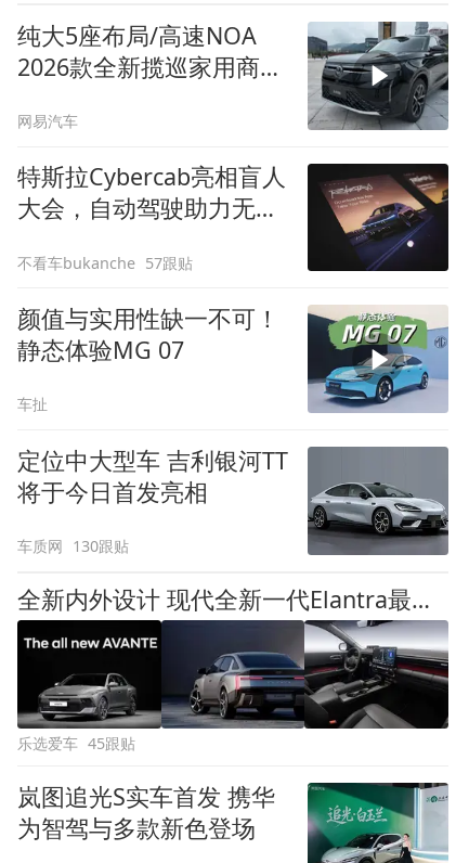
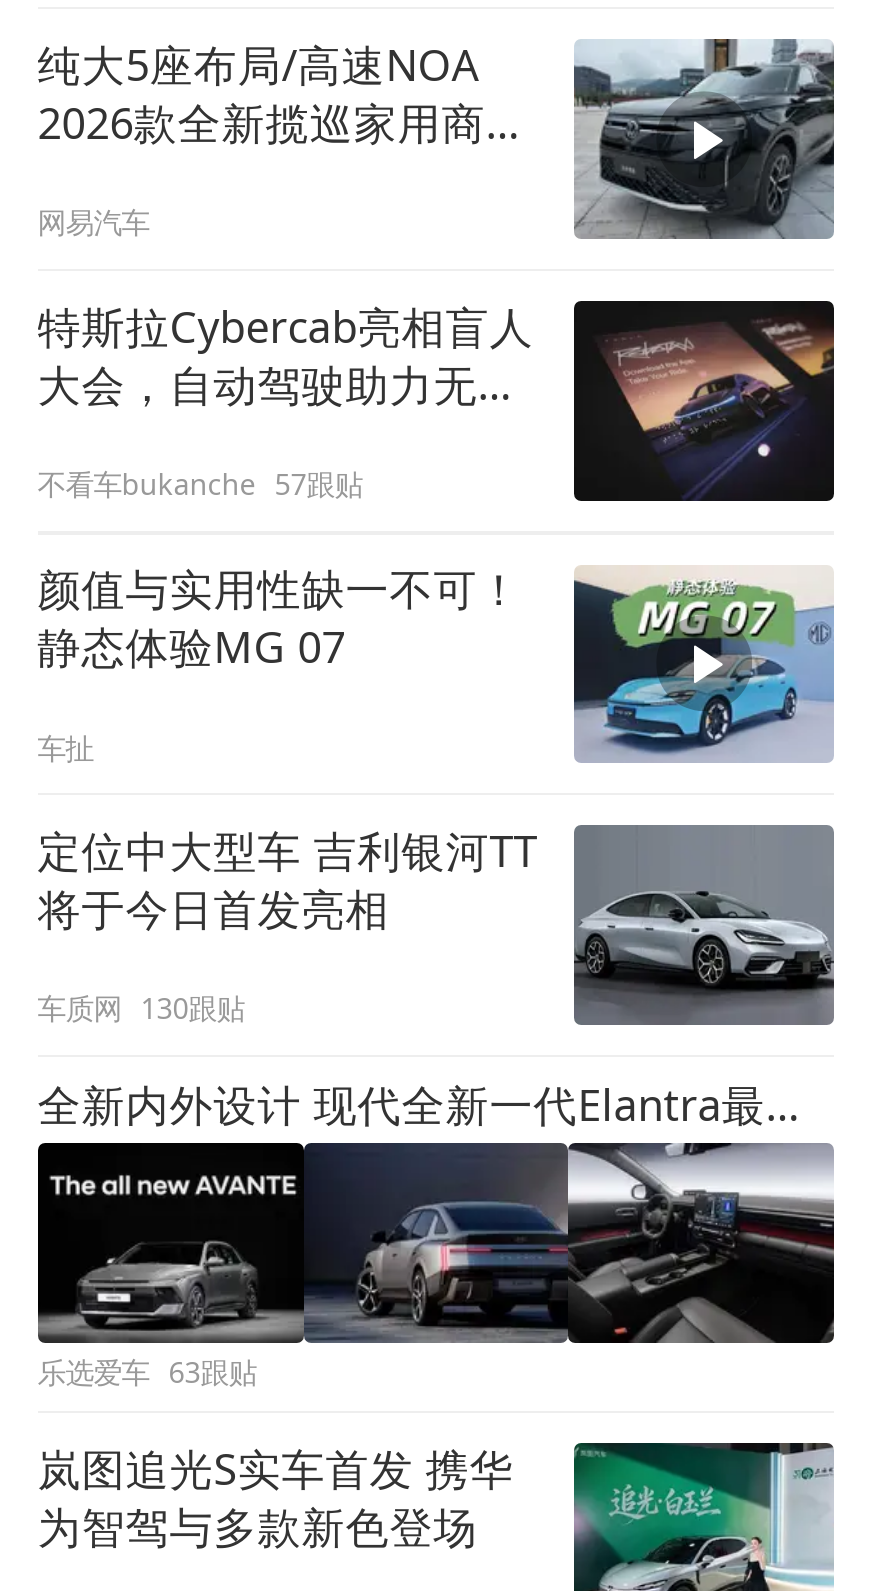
- 乐选爱车 45跟贴
+ 乐选爱车 63跟贴
